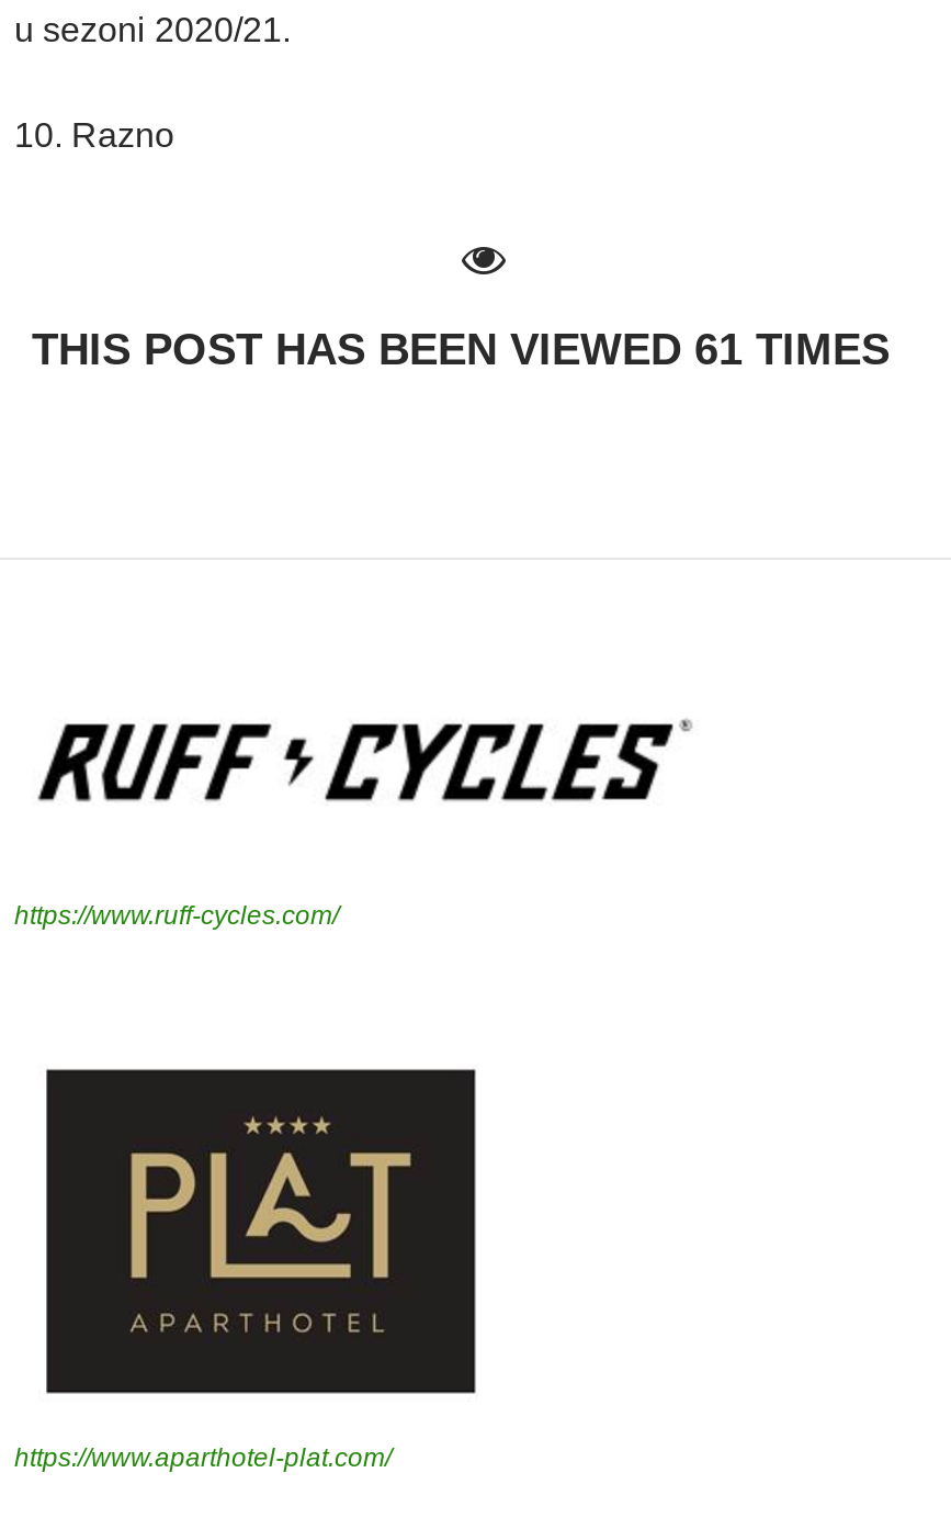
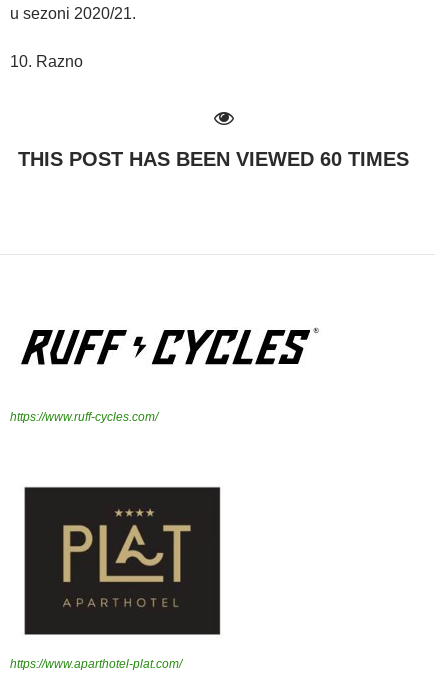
- THIS POST HAS BEEN VIEWED 61 TIMES
+ THIS POST HAS BEEN VIEWED 60 TIMES
